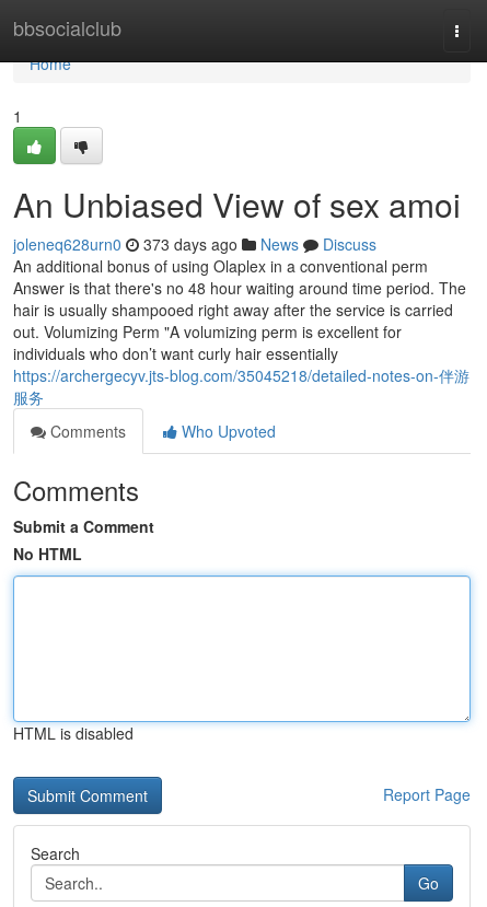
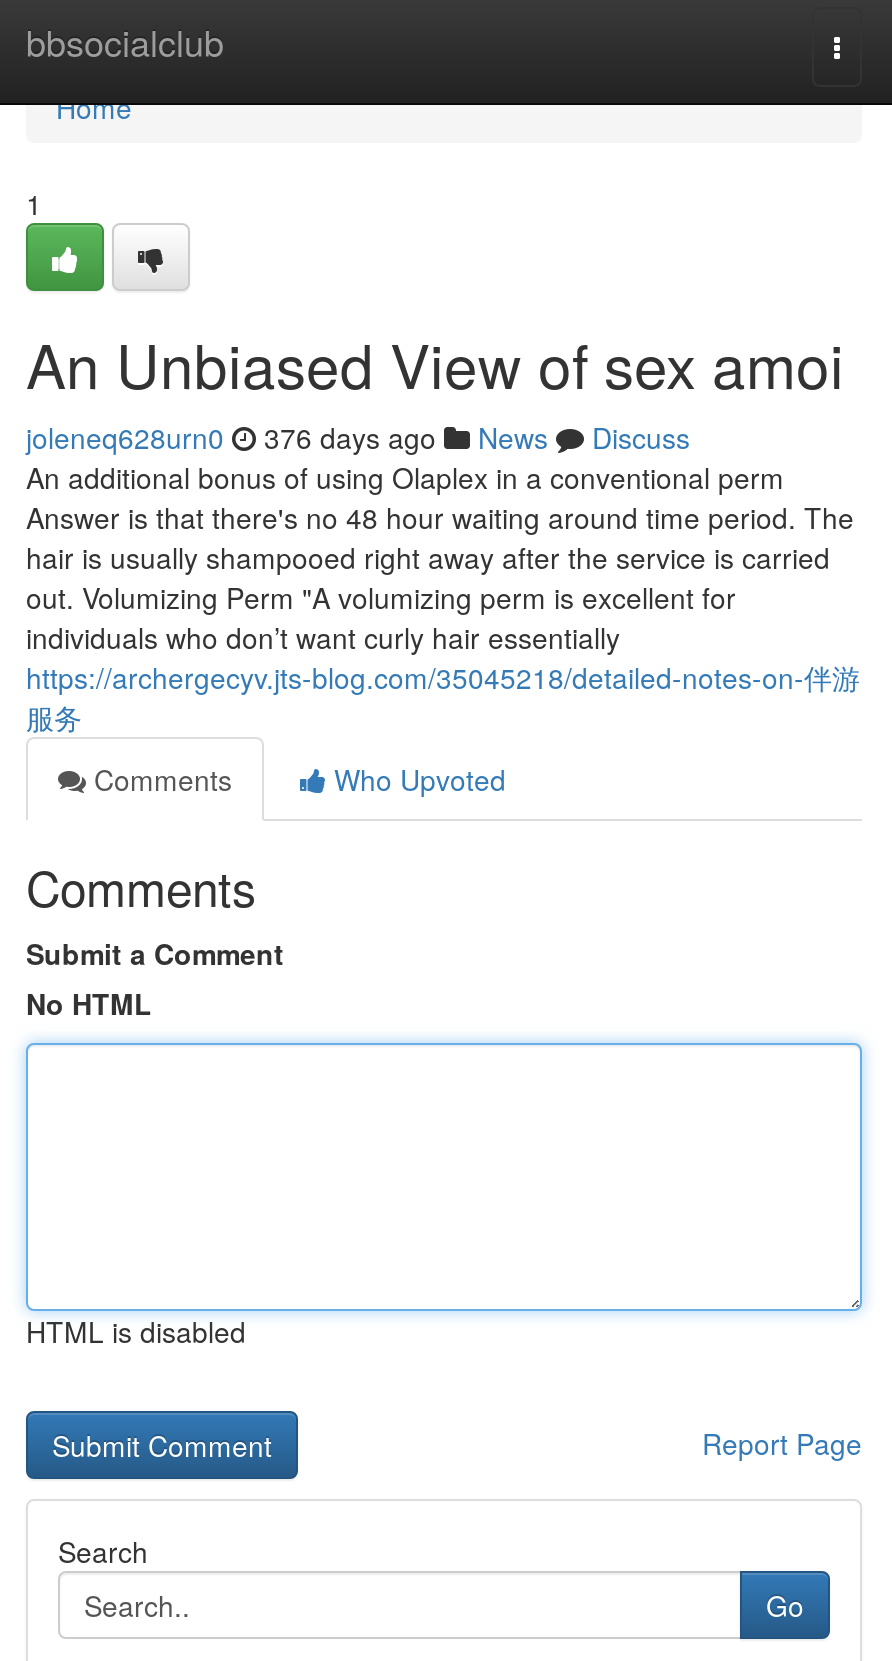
- joleneq628urn0 373 days ago News Discuss
+ joleneq628urn0 376 days ago News Discuss
